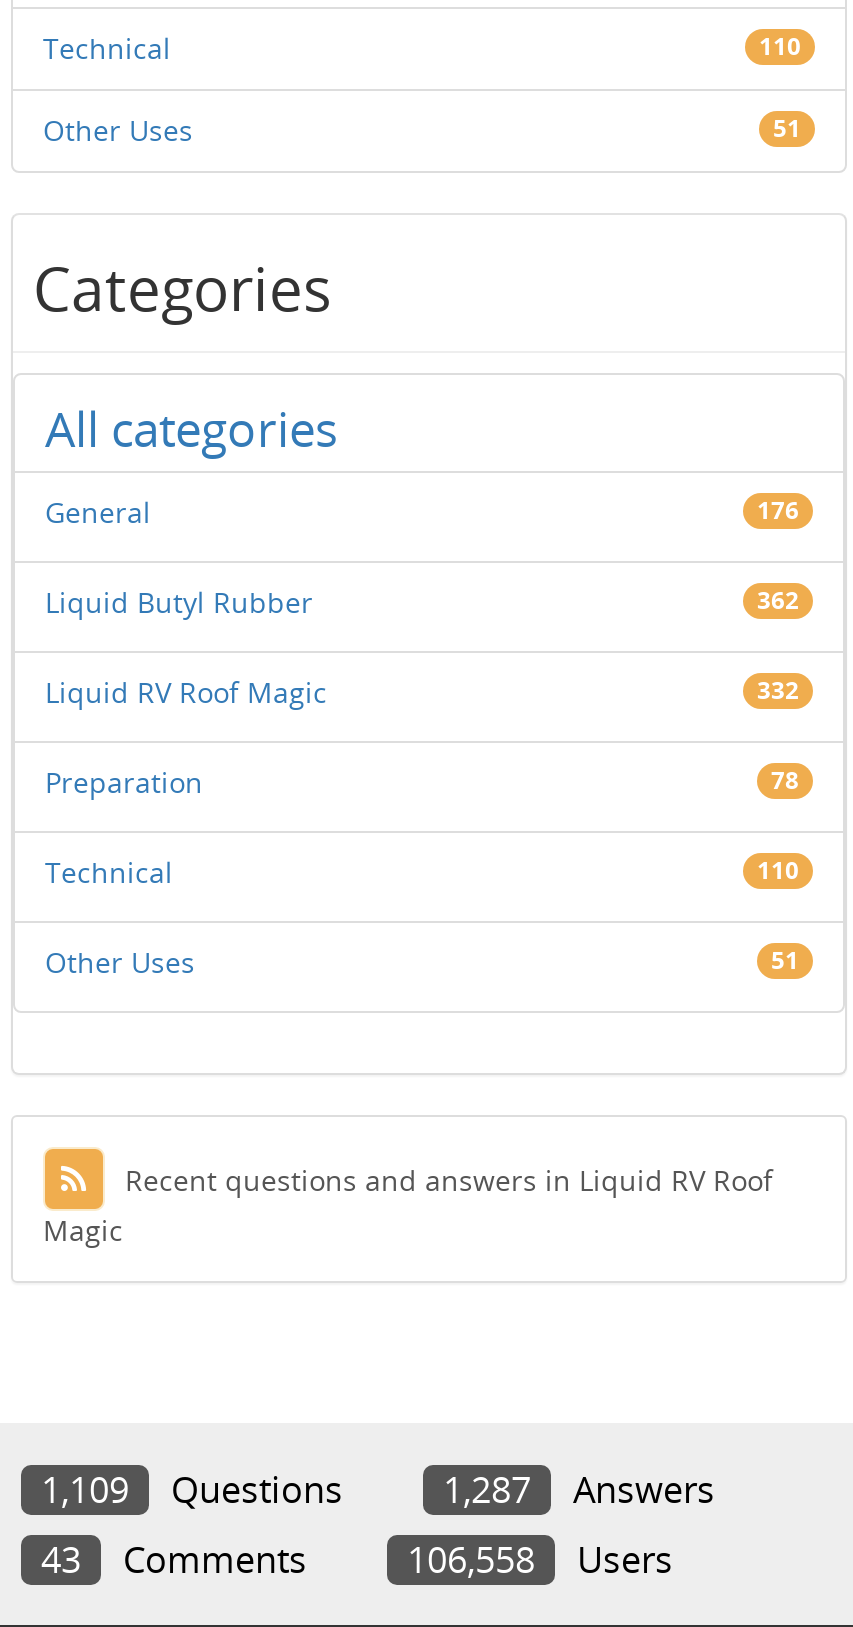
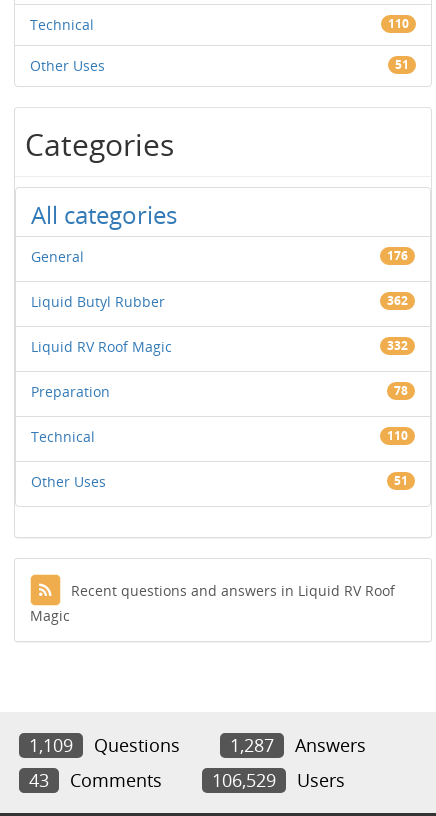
- 106,558 Users
+ 106,529 Users
